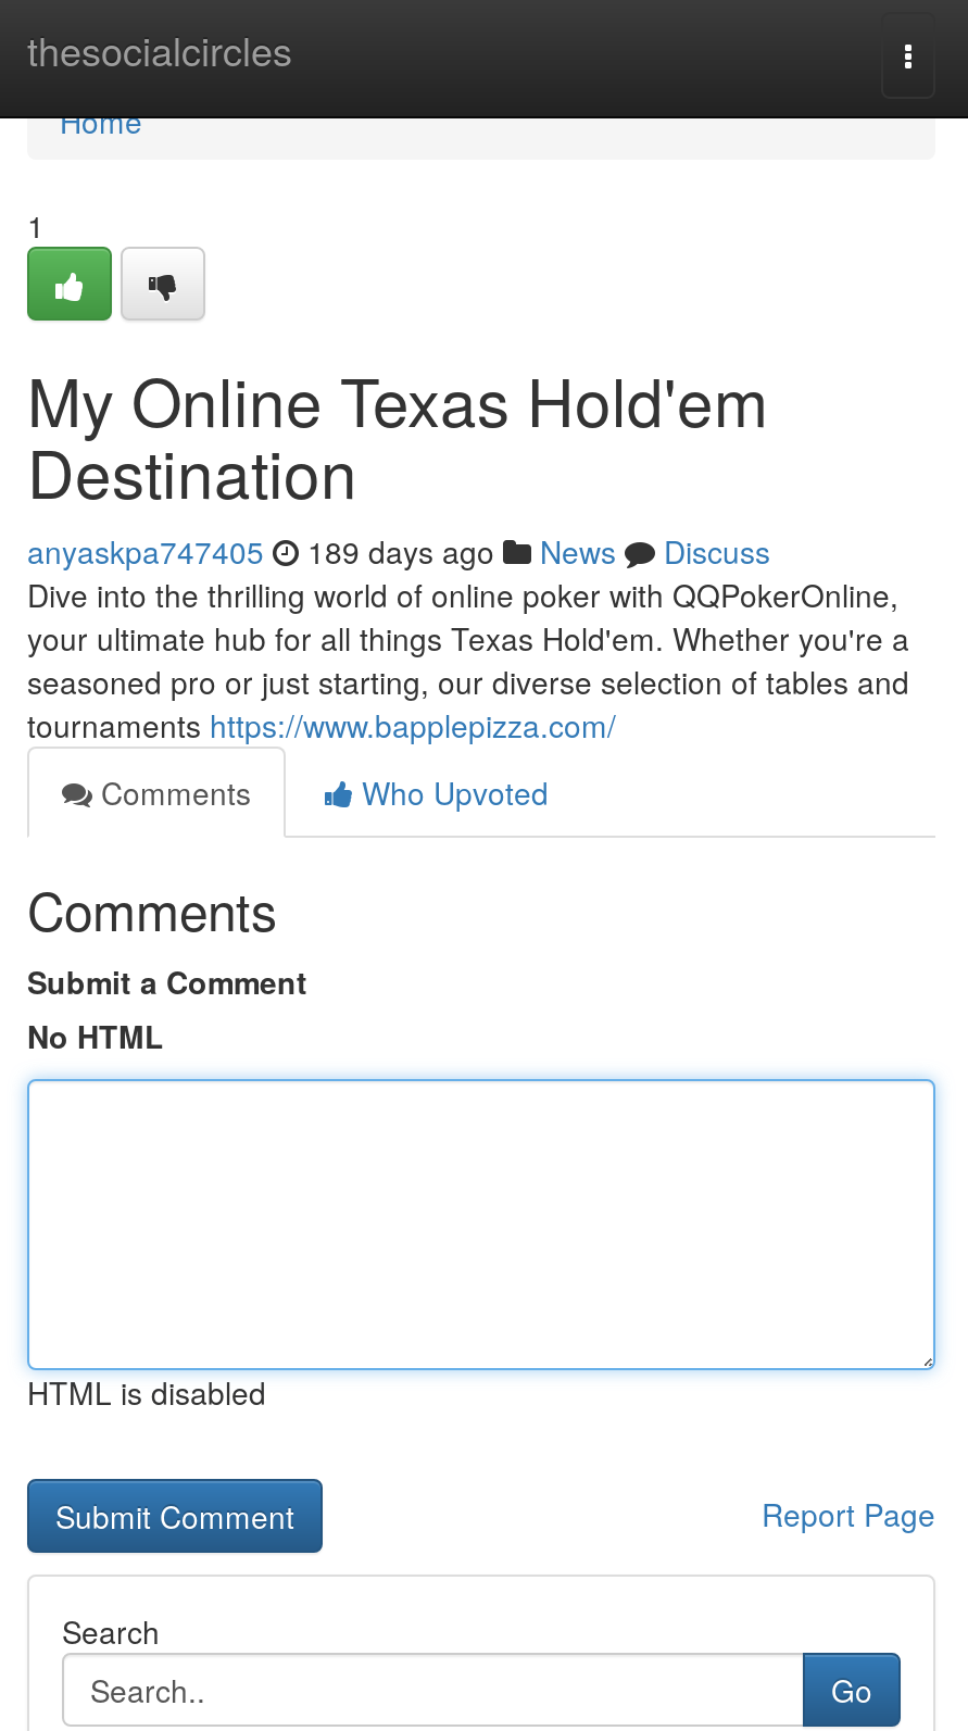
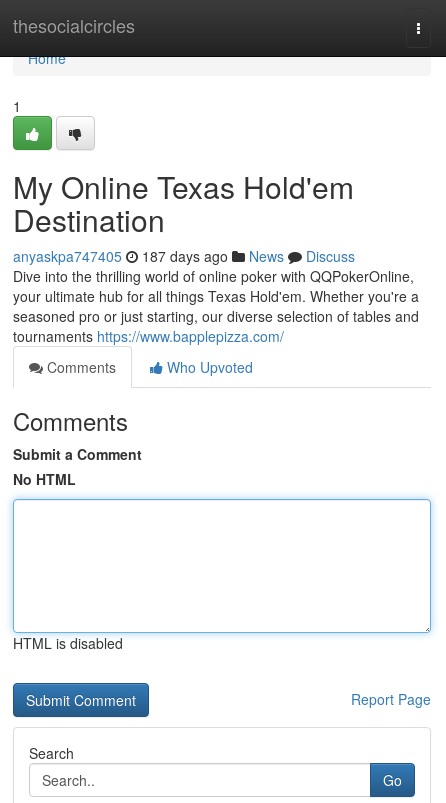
- anyaskpa747405 189 days ago News Discuss
+ anyaskpa747405 187 days ago News Discuss
